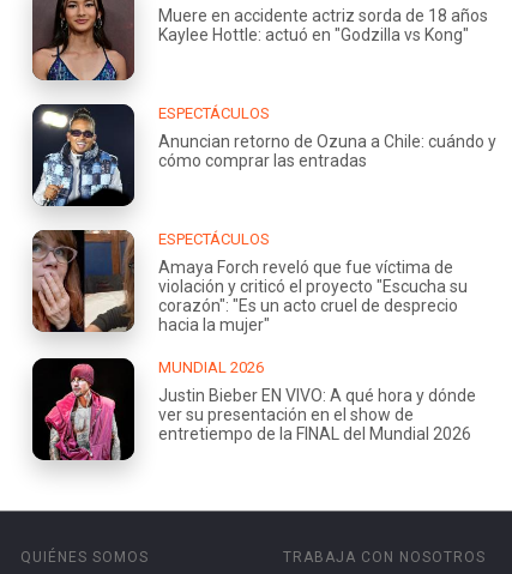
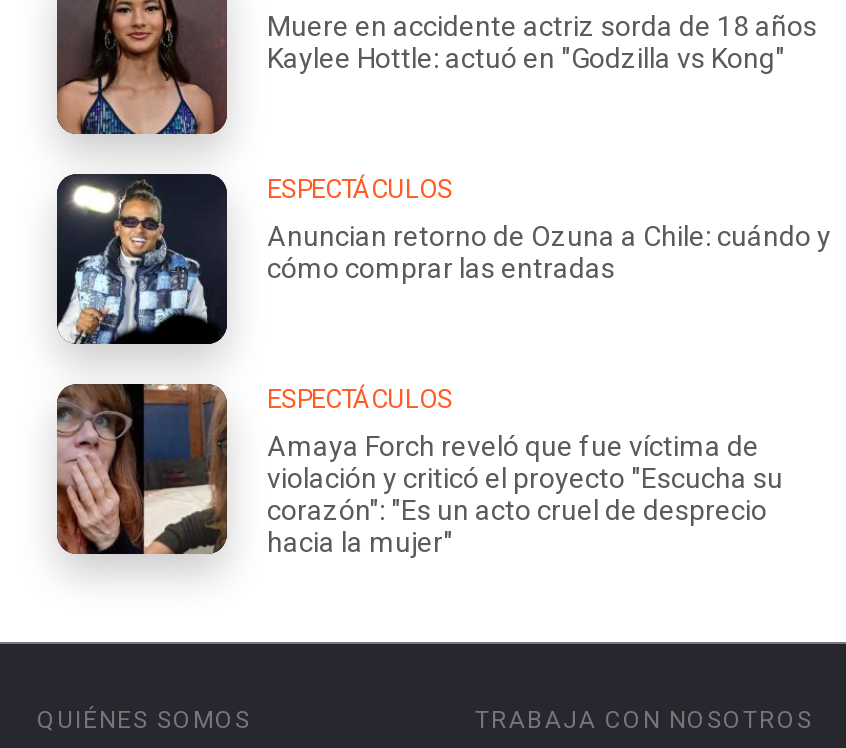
- [image]
- MUNDIAL 2026
- Justin Bieber EN VIVO: A qué hora y dónde
- ver su presentación en el show de
- entretiempo de la FINAL del Mundial 2026
